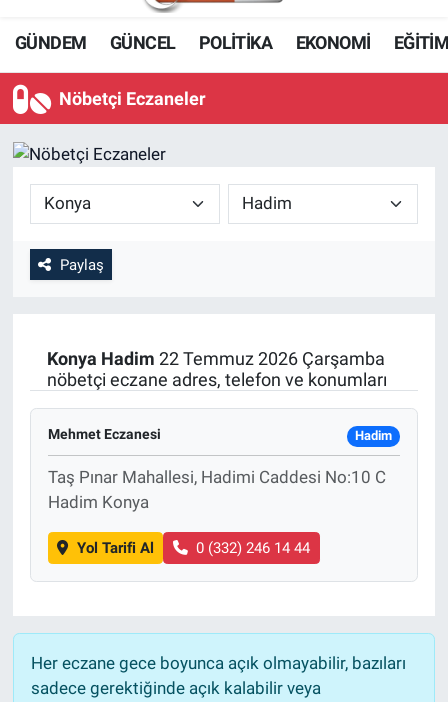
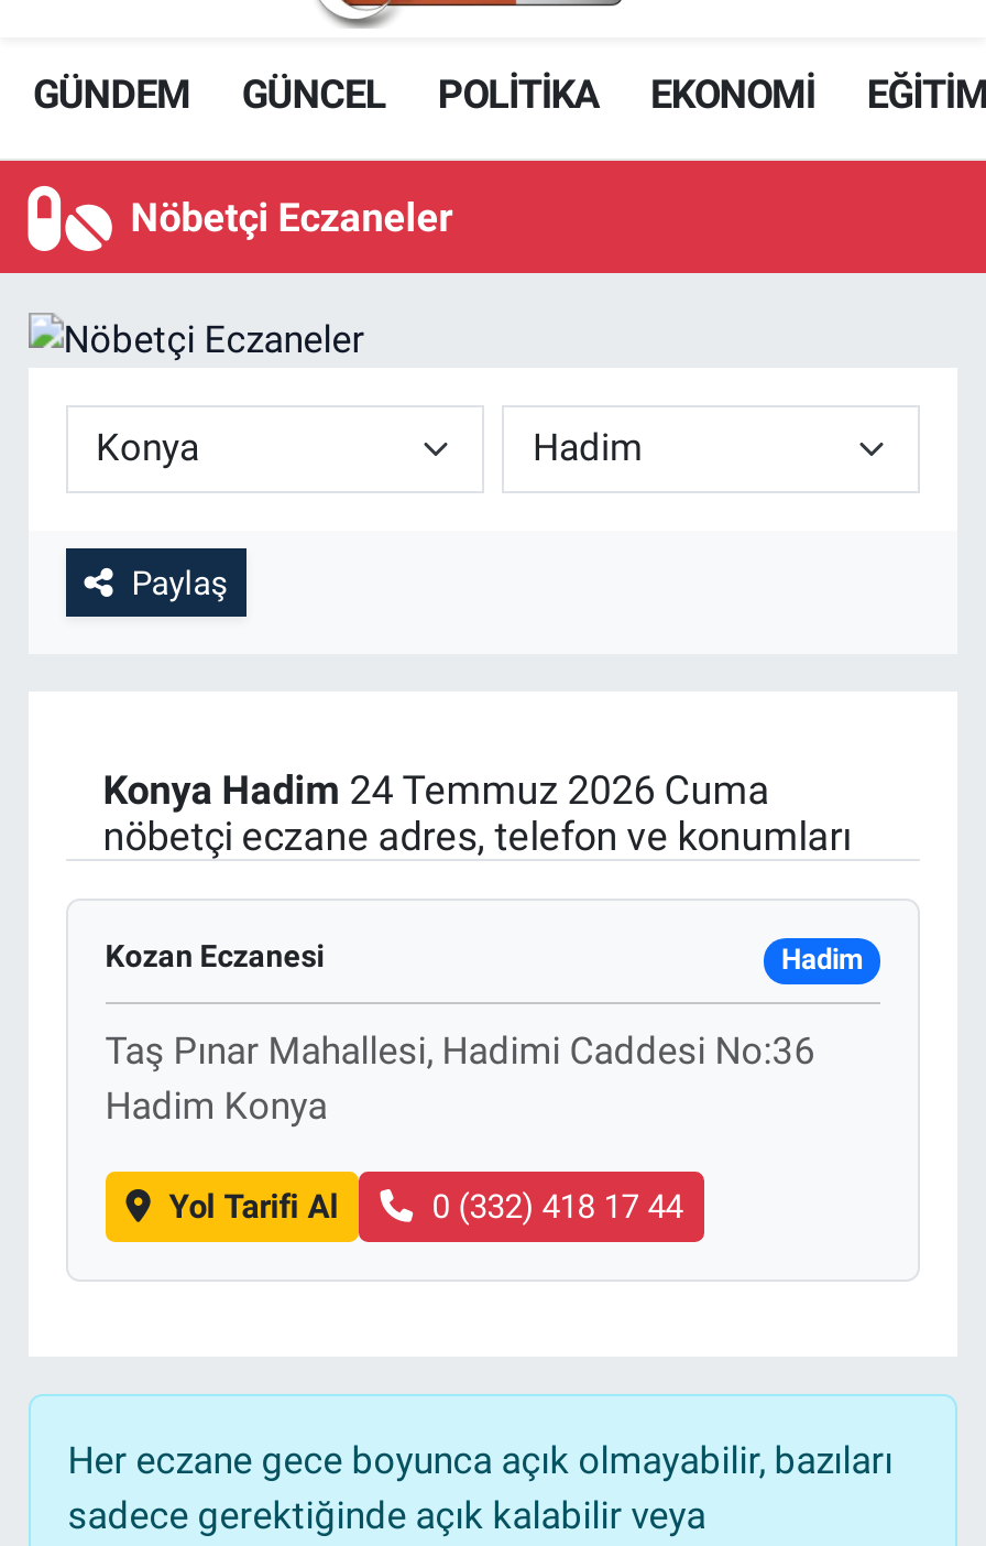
- Konya Hadim 22 Temmuz 2026 Çarşamba
+ Konya Hadim 24 Temmuz 2026 Cuma

- Mehmet Eczanesi
+ Kozan Eczanesi

- Taş Pınar Mahallesi, Hadimi Caddesi No:10 C
+ Taş Pınar Mahallesi, Hadimi Caddesi No:36

- 0 (332) 246 14 44
+ 0 (332) 418 17 44
